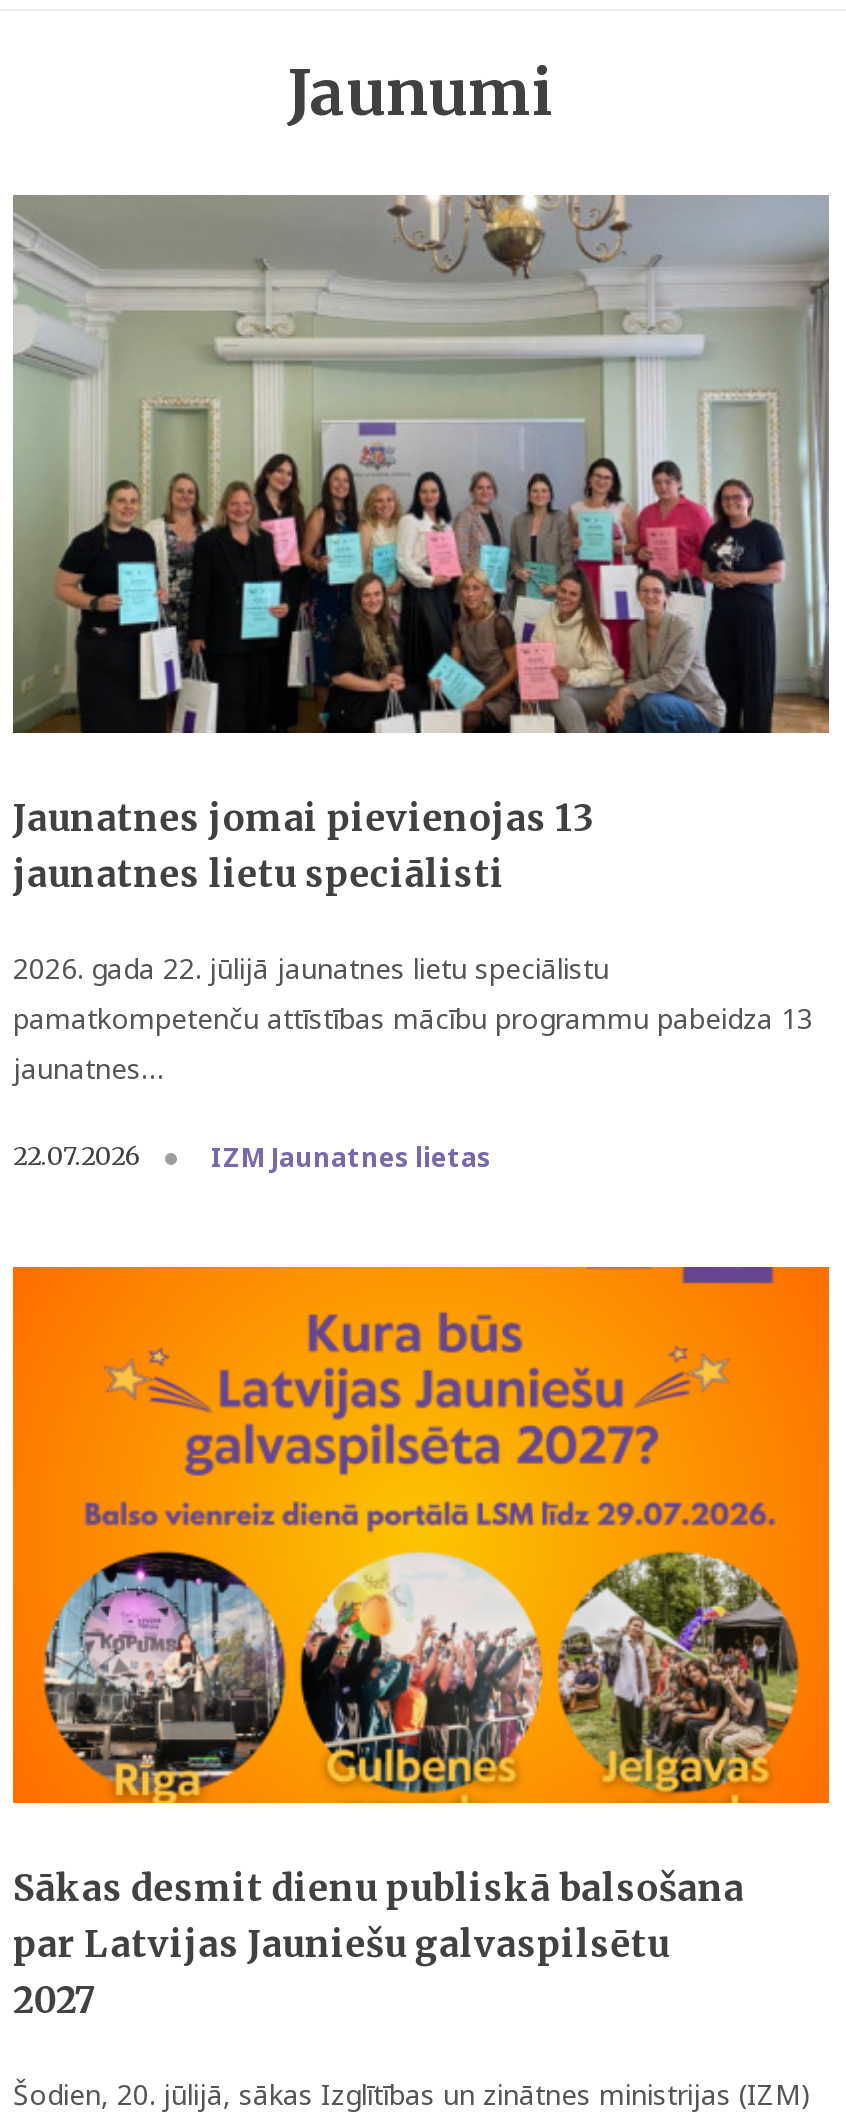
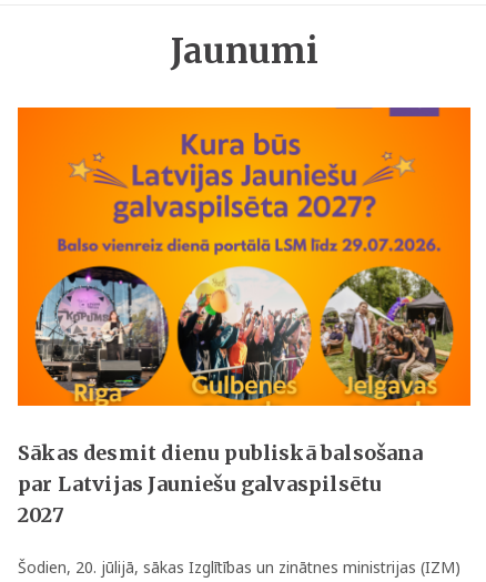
- [image]
- Jaunatnes jomai pievienojas 13
- jaunatnes lietu speciālisti
- 2026. gada 22. jūlijā jaunatnes lietu speciālistu
- pamatkompetenču attīstības mācību programmu pabeidza 13
- jaunatnes…
- 22.07.2026
- IZM Jaunatnes lietas
